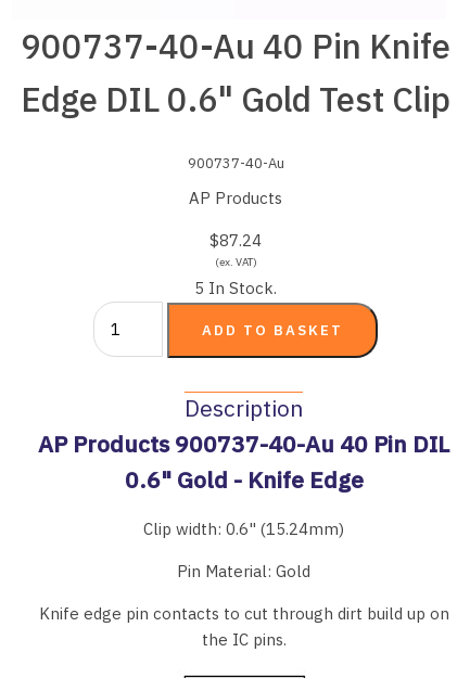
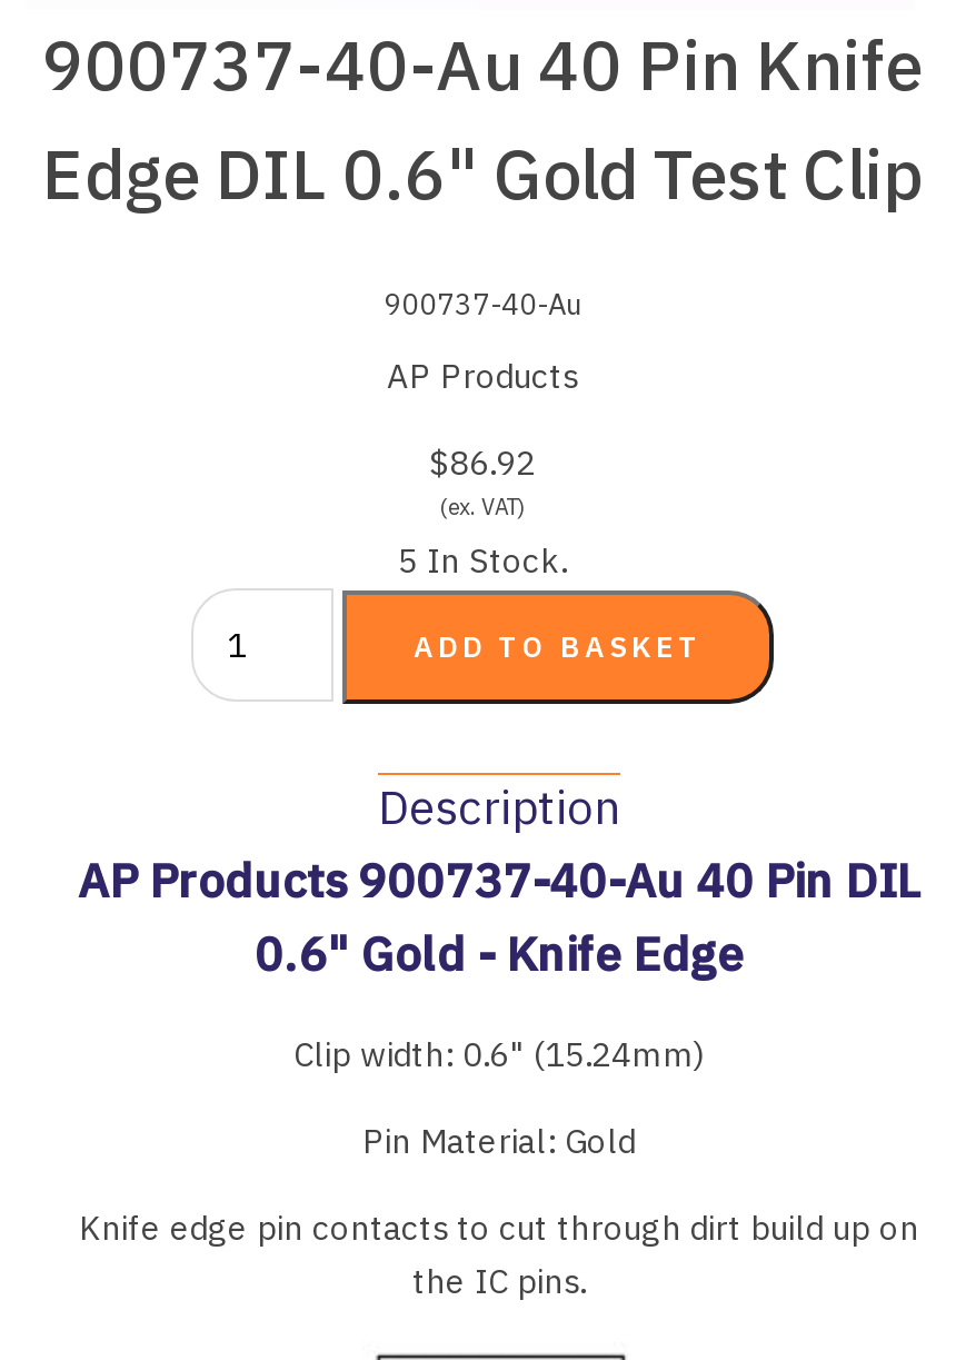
- $87.24
+ $86.92
